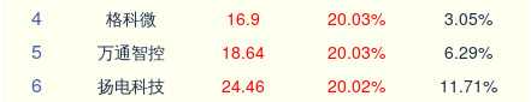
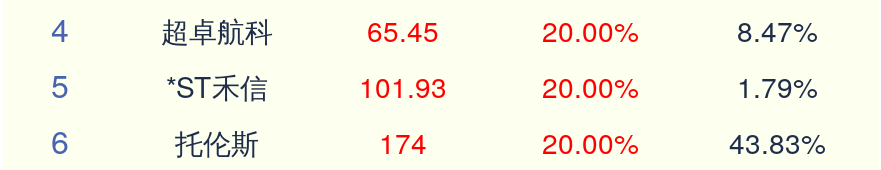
- 格科微
- 16.9
- 20.03%
- 3.05%
+ 超卓航科
+ 65.45
+ 20.00%
+ 8.47%

- 万通智控
- 18.64
- 20.03%
- 6.29%
+ *ST禾信
+ 101.93
+ 20.00%
+ 1.79%

- 扬电科技
- 24.46
- 20.02%
- 11.71%
+ 托伦斯
+ 174
+ 20.00%
+ 43.83%
